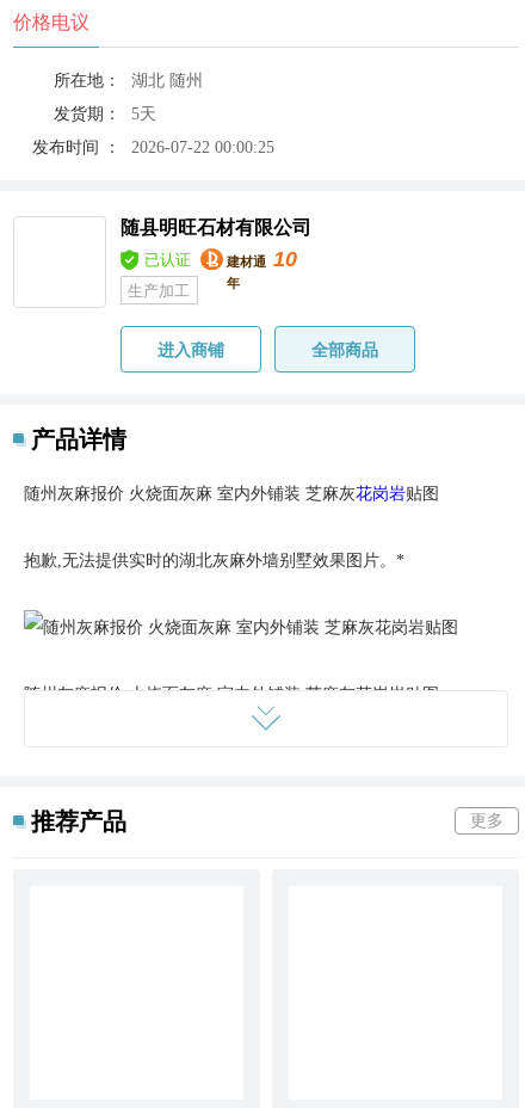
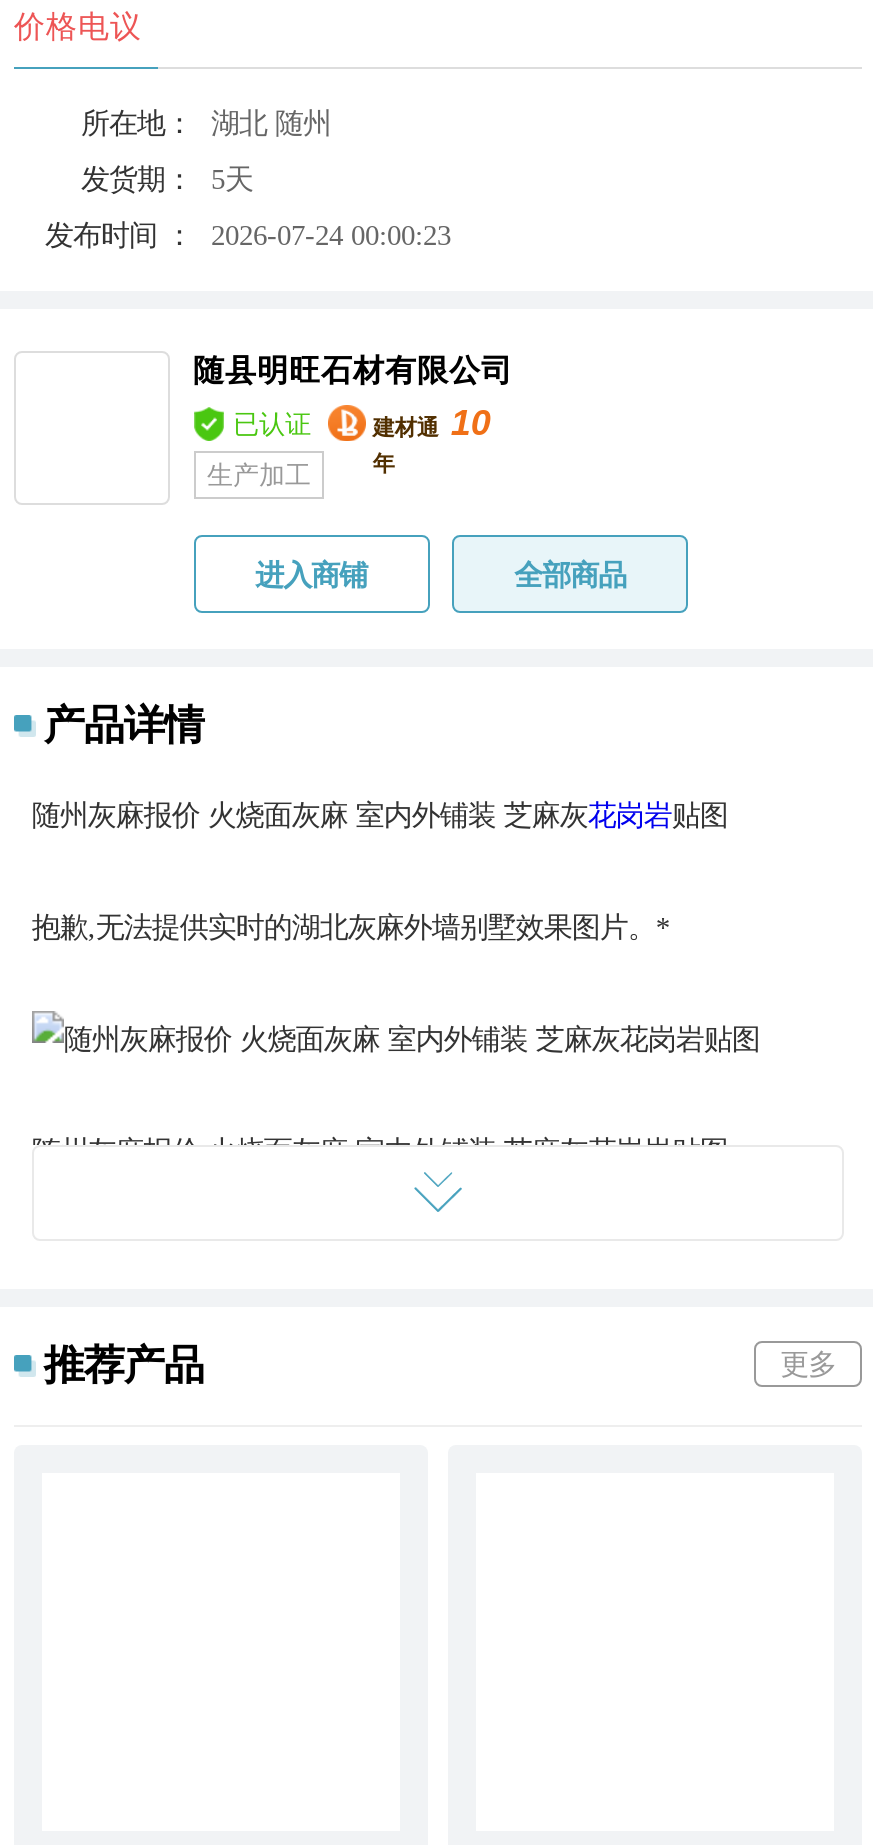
- 发布时间 ： 2026-07-22 00:00:25
+ 发布时间 ： 2026-07-24 00:00:23
